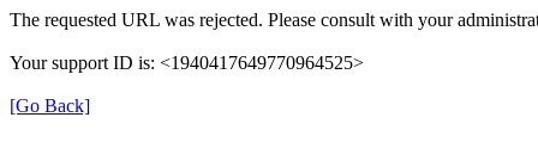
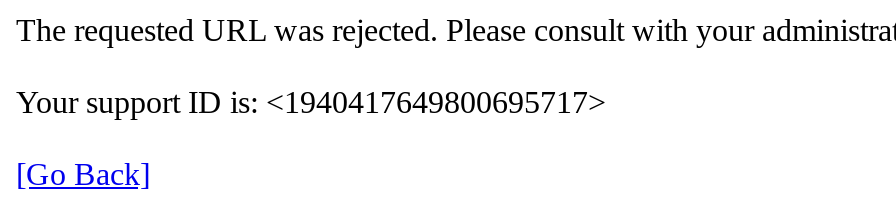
- Your support ID is: <1940417649770964525>
+ Your support ID is: <1940417649800695717>
